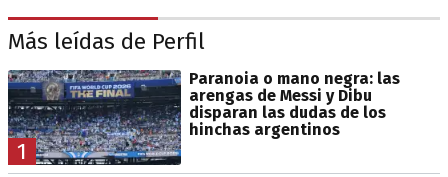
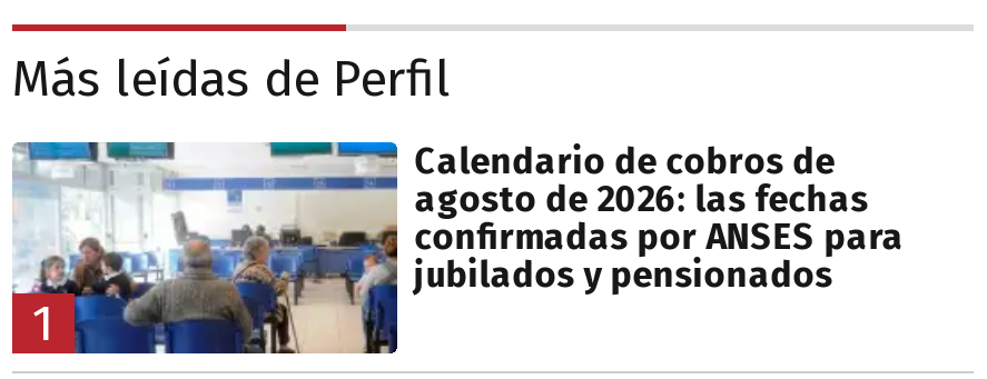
- [image]
- Paranoia o mano negra: las
- arengas de Messi y Dibu
- disparan las dudas de los
- hinchas argentinos
+ [image]
+ Calendario de cobros de
+ agosto de 2026: las fechas
+ confirmadas por ANSES para
+ jubilados y pensionados
